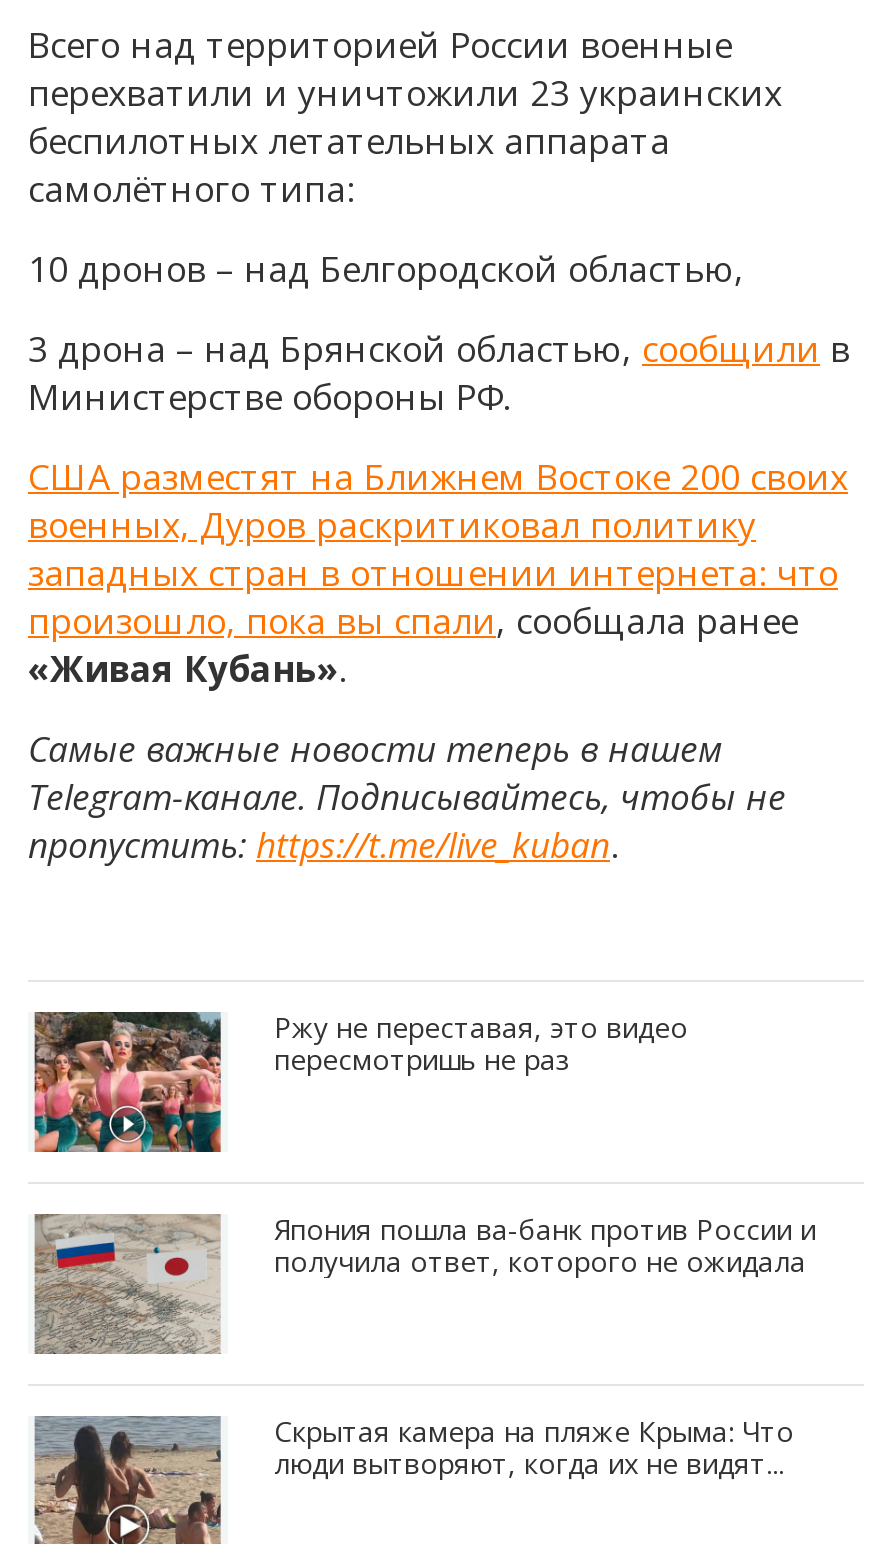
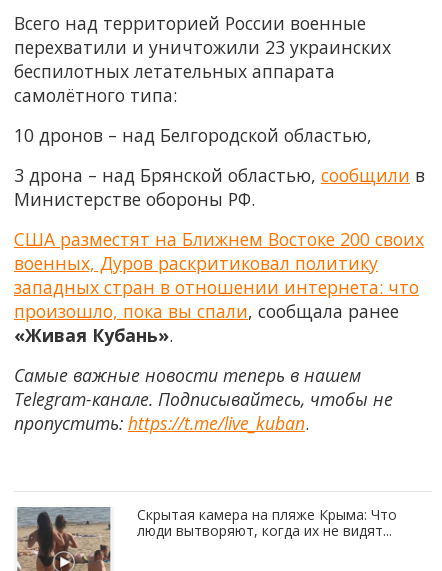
- [image]
- Ржу не переставая, это видео
- пересмотришь не раз

- [image]
- Япония пошла ва-банк против России и
- получила ответ, которого не ожидала
